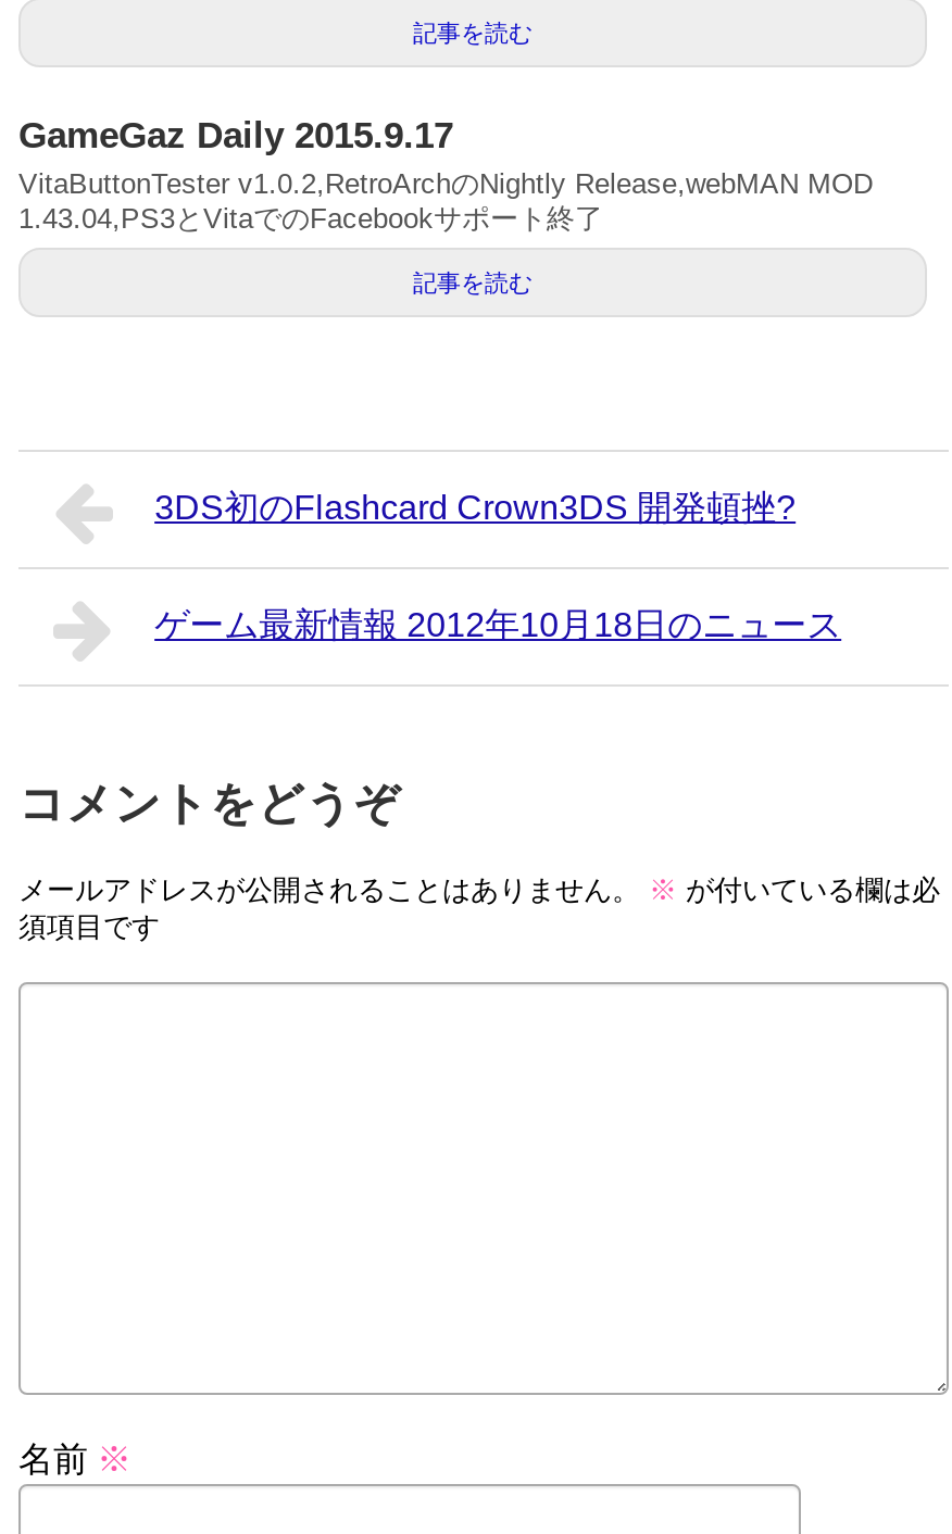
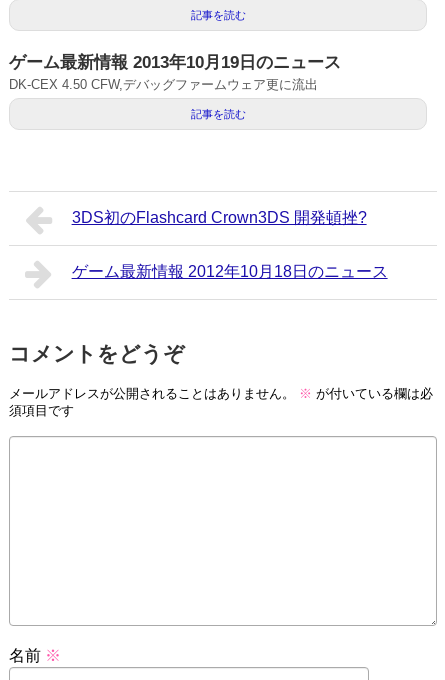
- GameGaz Daily 2015.9.17
- VitaButtonTester v1.0.2,RetroArchのNightly Release,webMAN MOD
- 1.43.04,PS3とVitaでのFacebookサポート終了
+ ゲーム最新情報 2013年10月19日のニュース
+ DK-CEX 4.50 CFW,デバッグファームウェア更に流出
